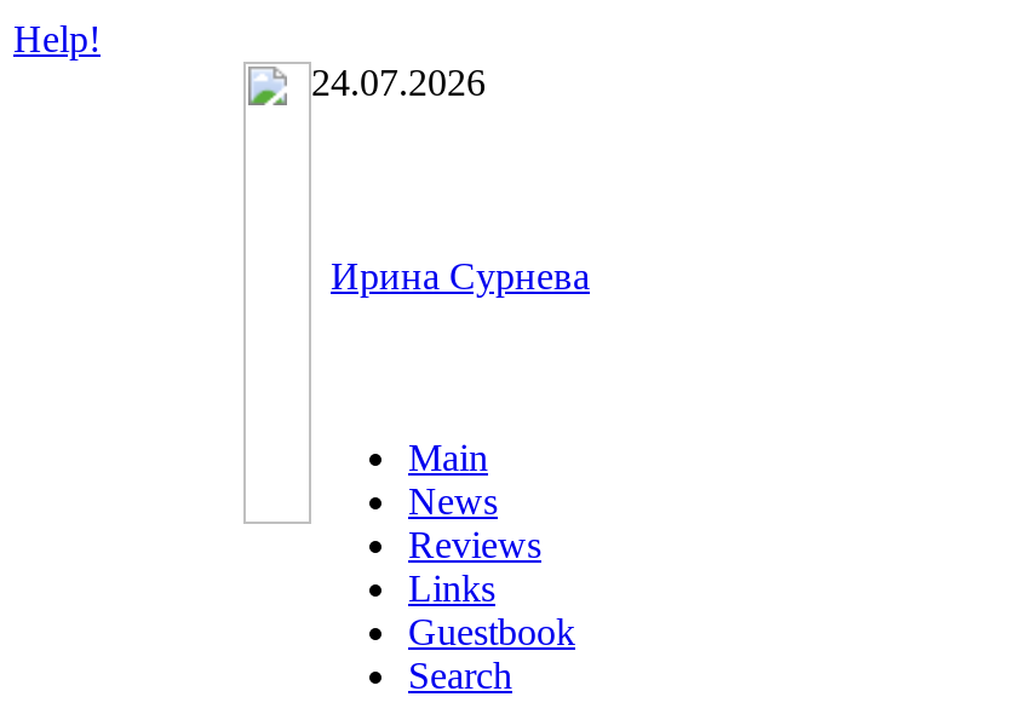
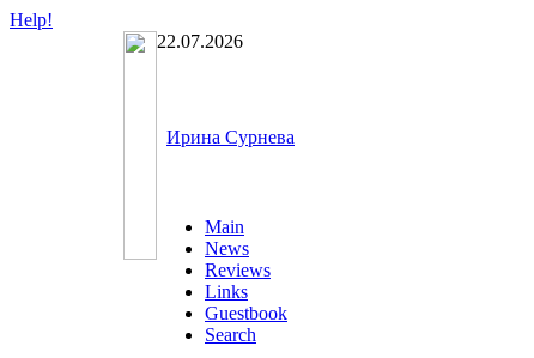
- 24.07.2026
+ 22.07.2026
